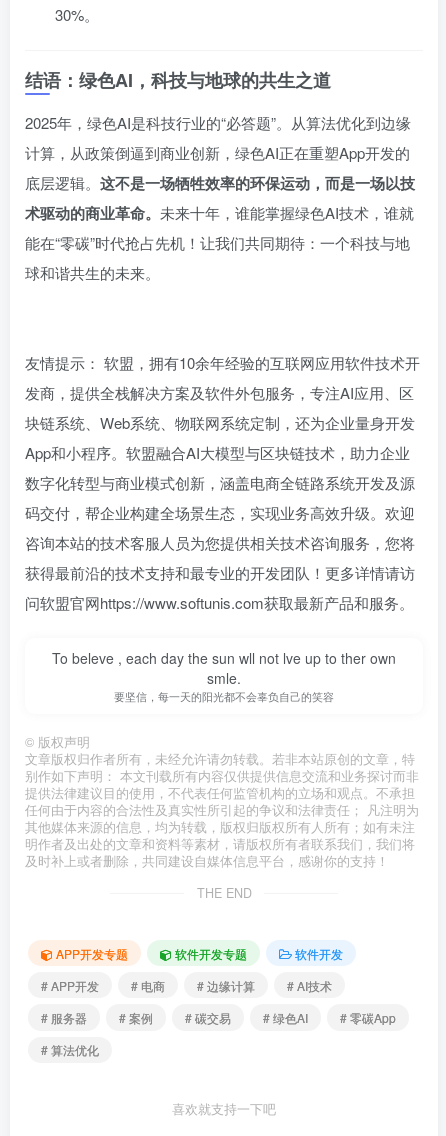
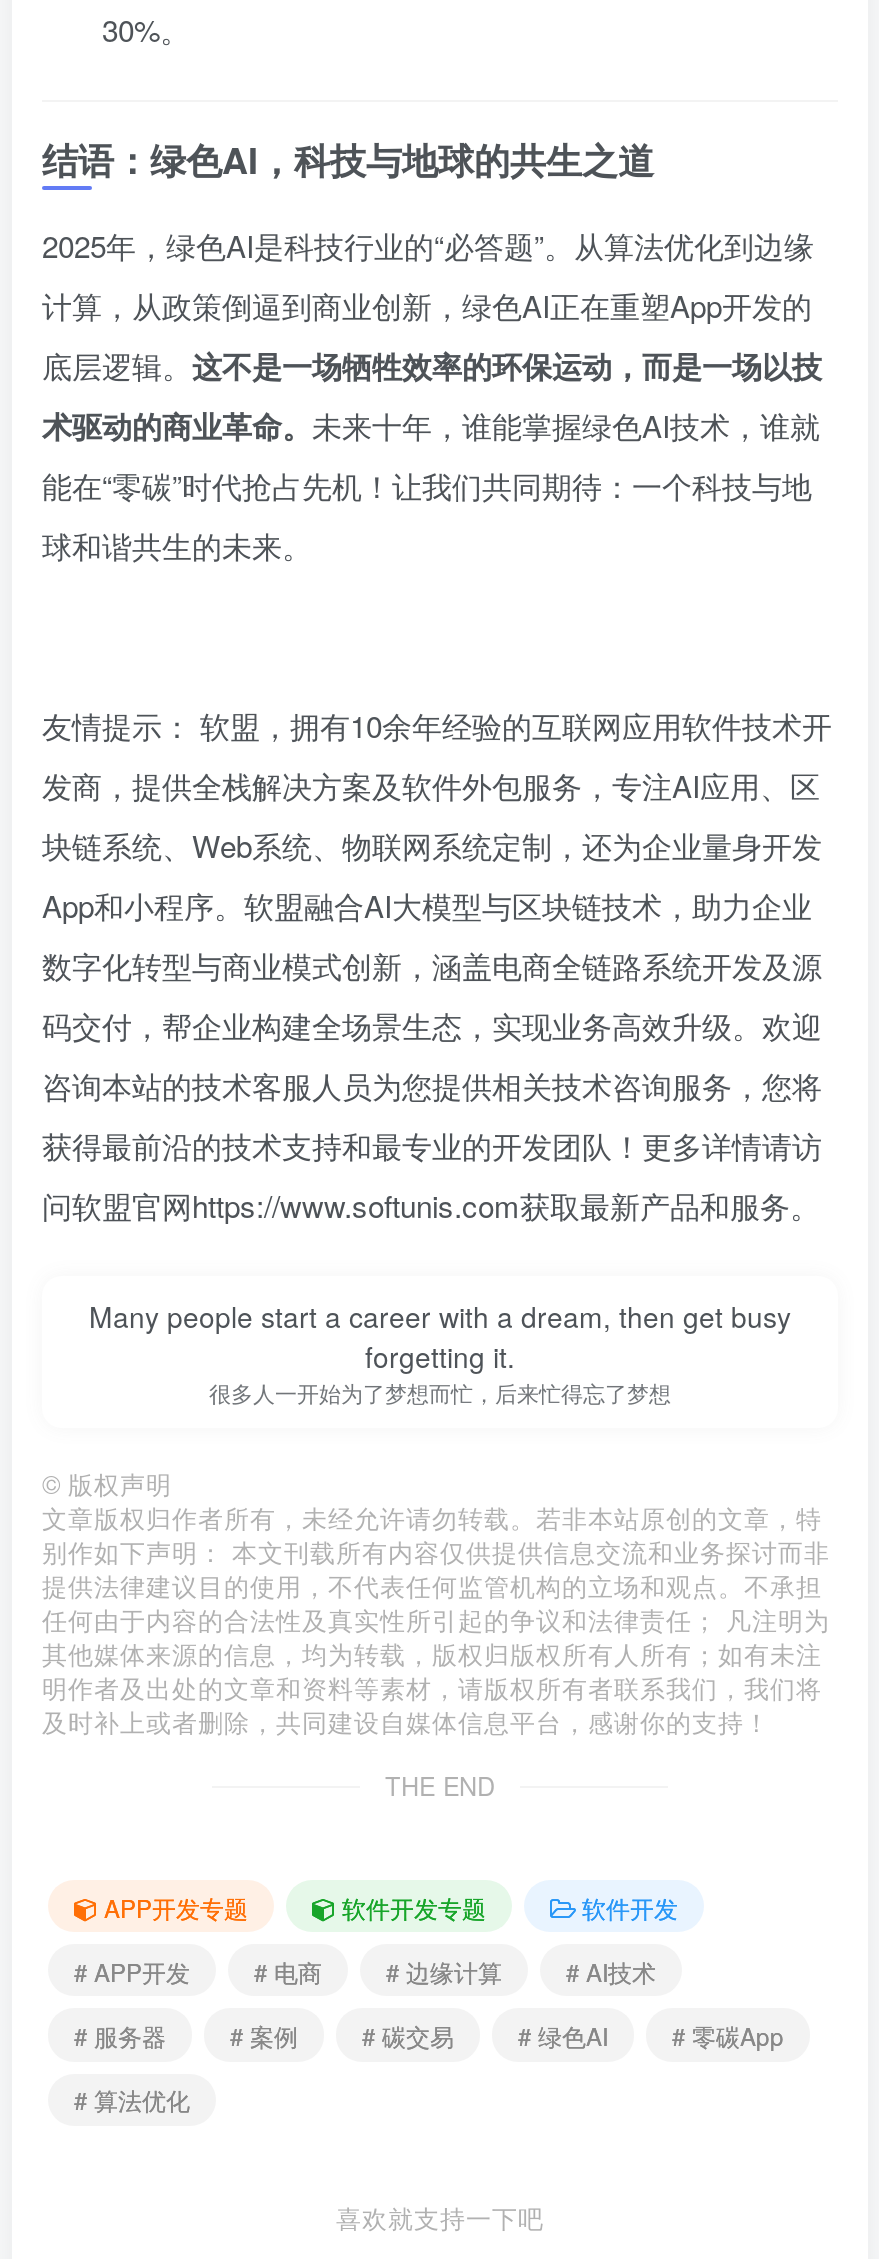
- To beleve , each day the sun wll not lve up to ther own
- smle.
- 要坚信，每一天的阳光都不会辜负自己的笑容
+ Many people start a career with a dream, then get busy
+ forgetting it.
+ 很多人一开始为了梦想而忙，后来忙得忘了梦想
